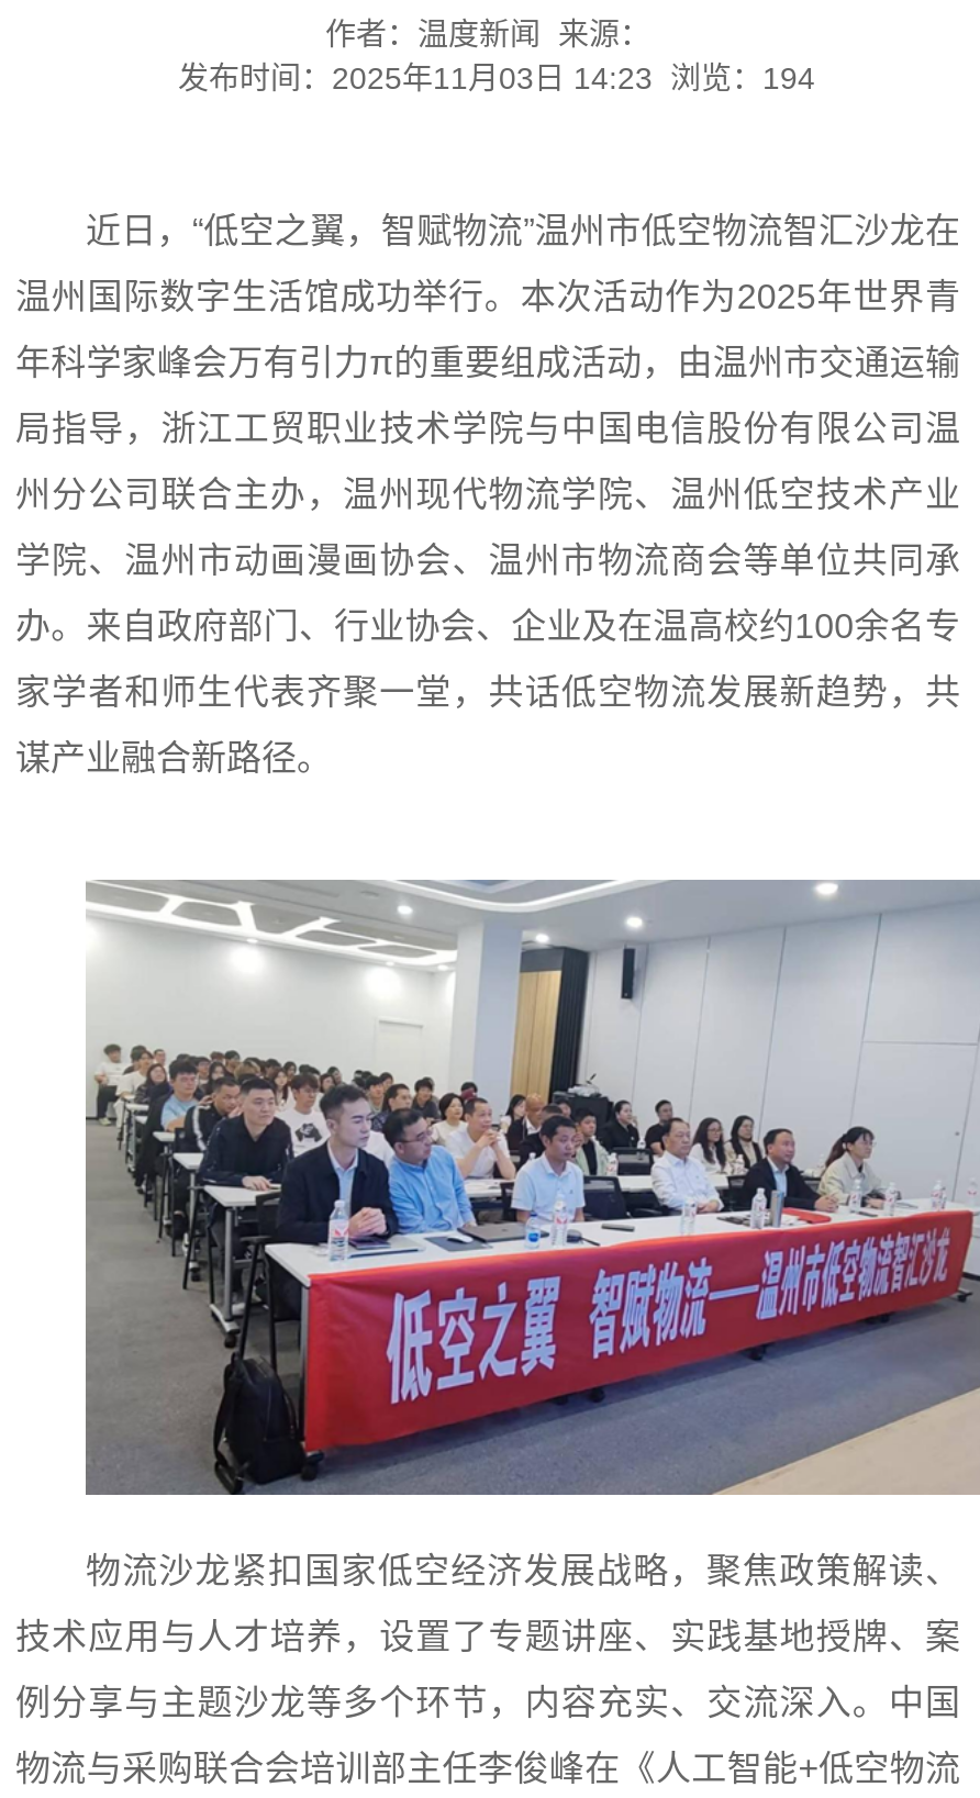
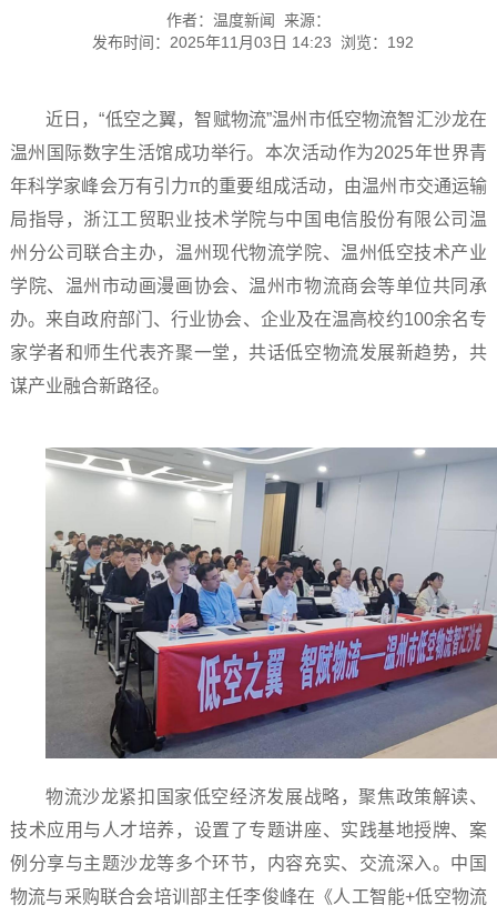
- 发布时间：2025年11月03日 14:23 浏览：194
+ 发布时间：2025年11月03日 14:23 浏览：192
